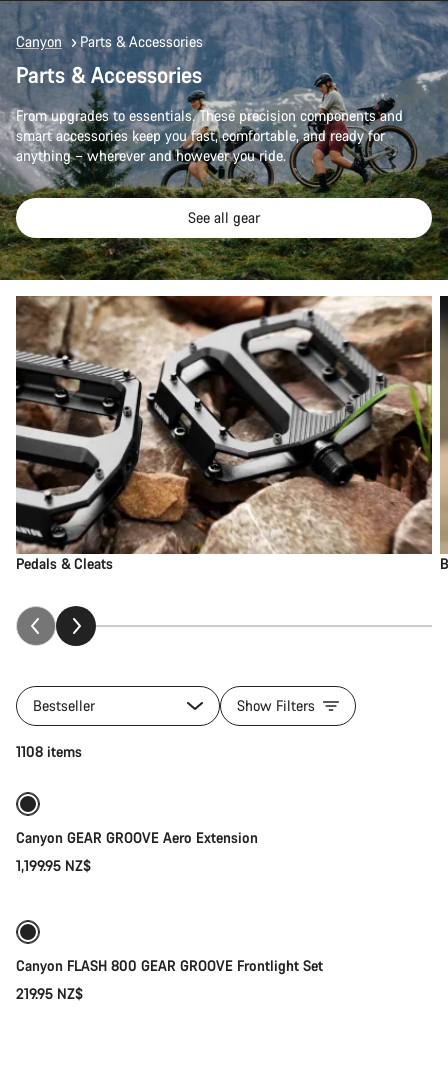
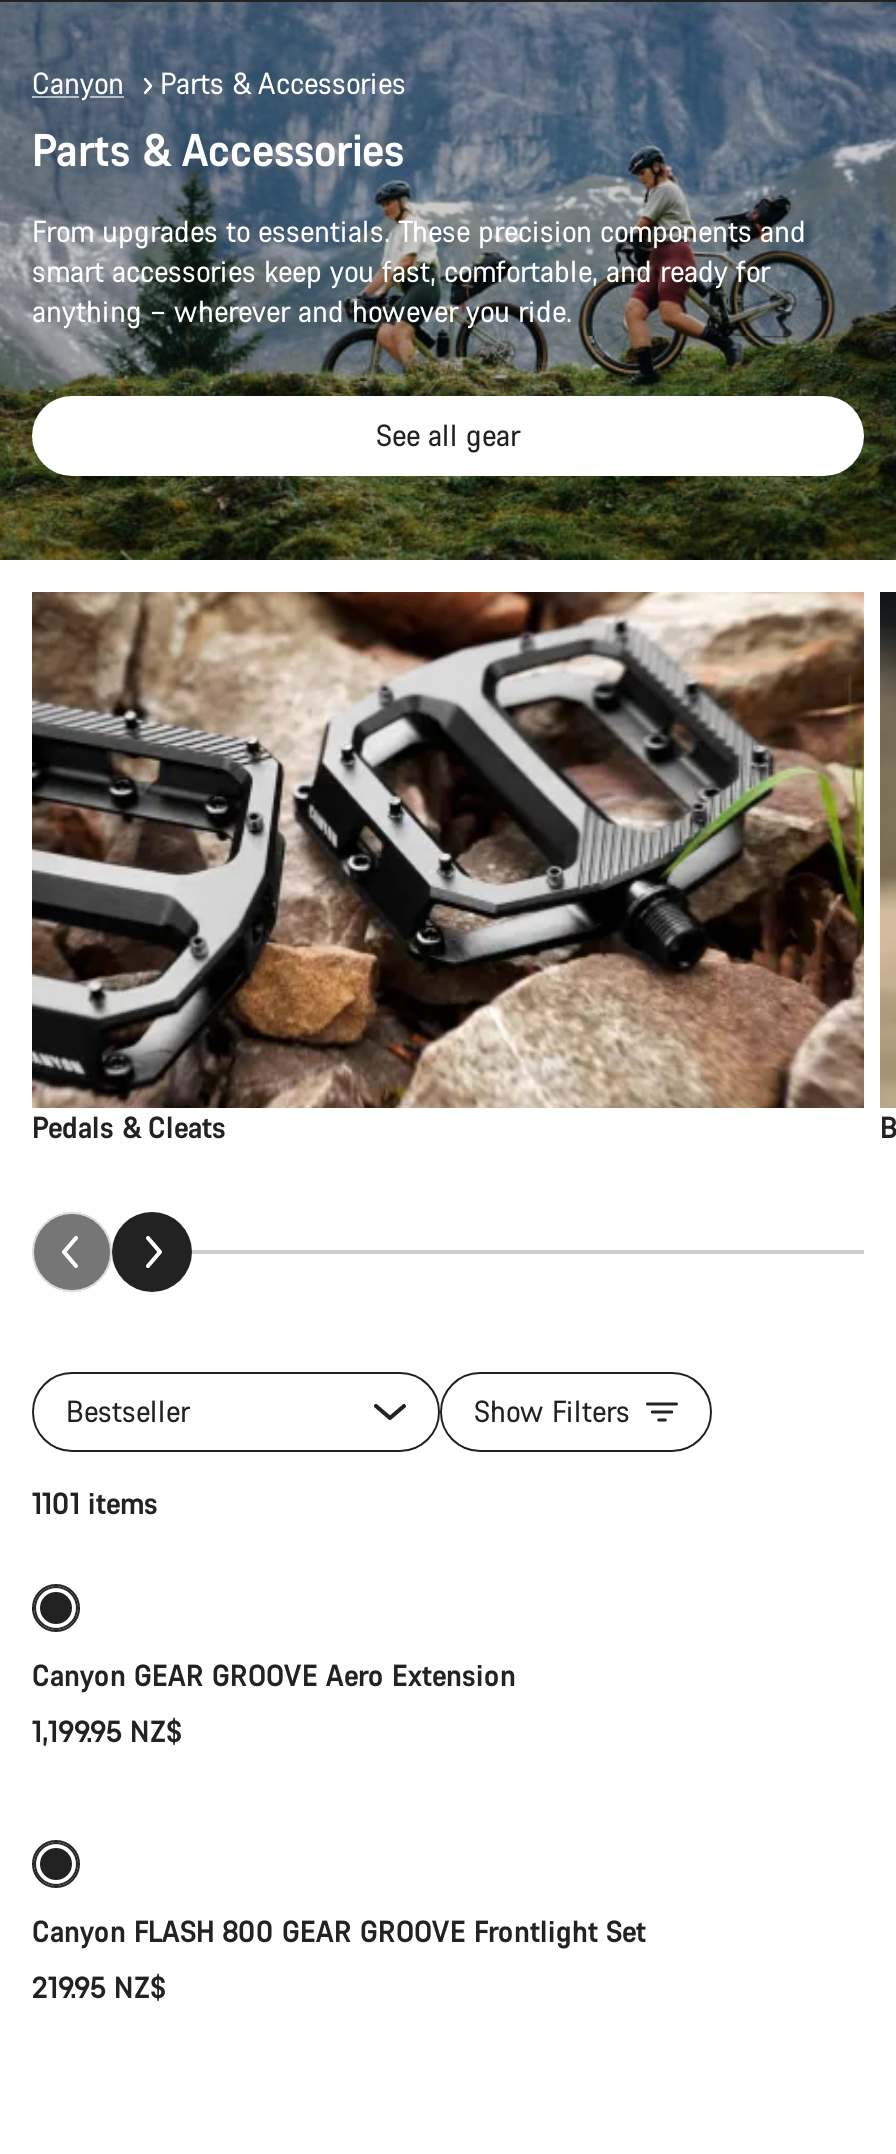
- 1108 items
+ 1101 items
